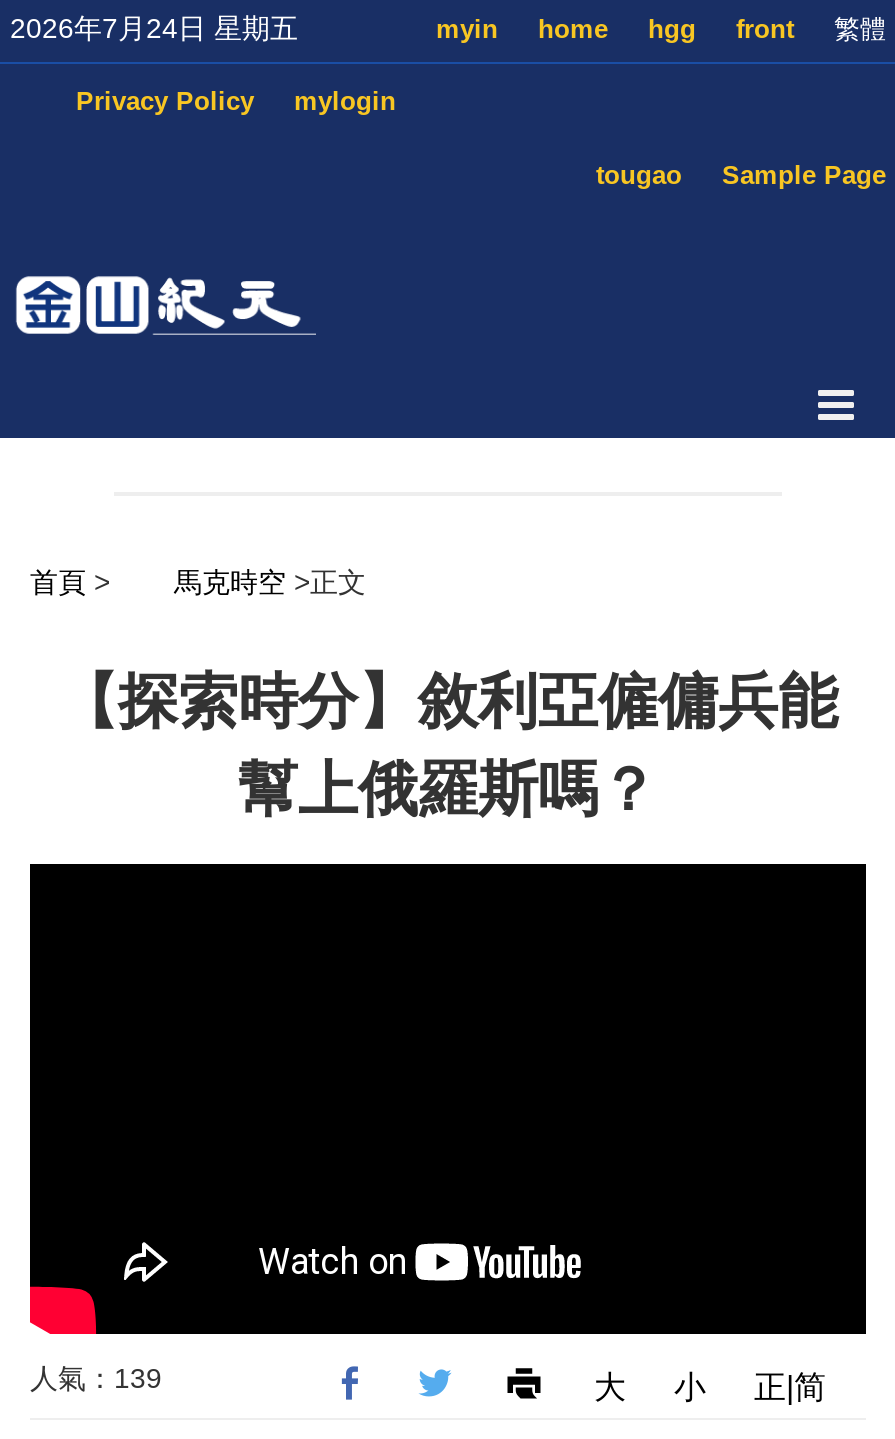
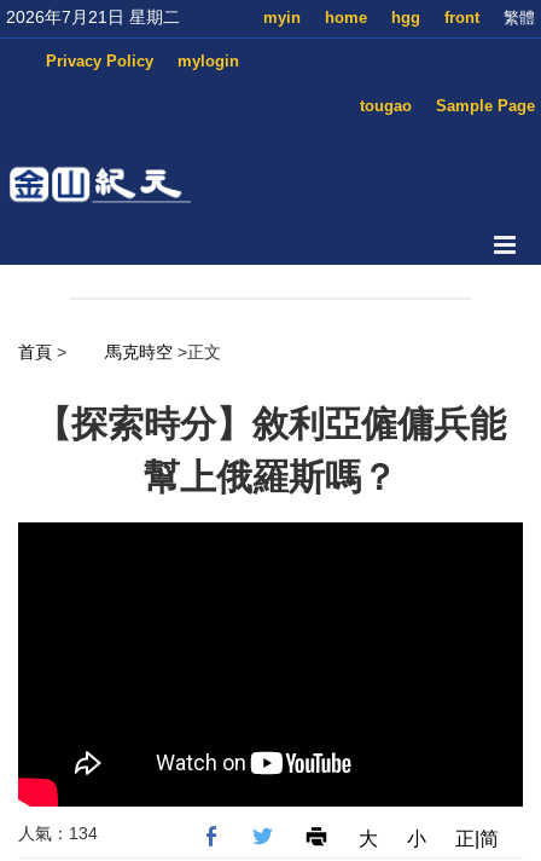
- 2026年7月24日 星期五
+ 2026年7月21日 星期二

- 人氣：139
+ 人氣：134
